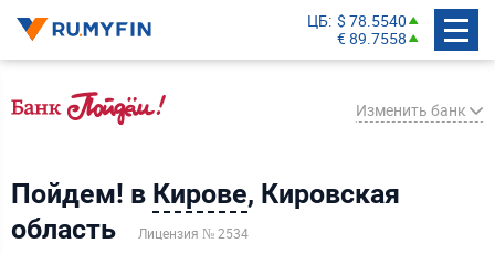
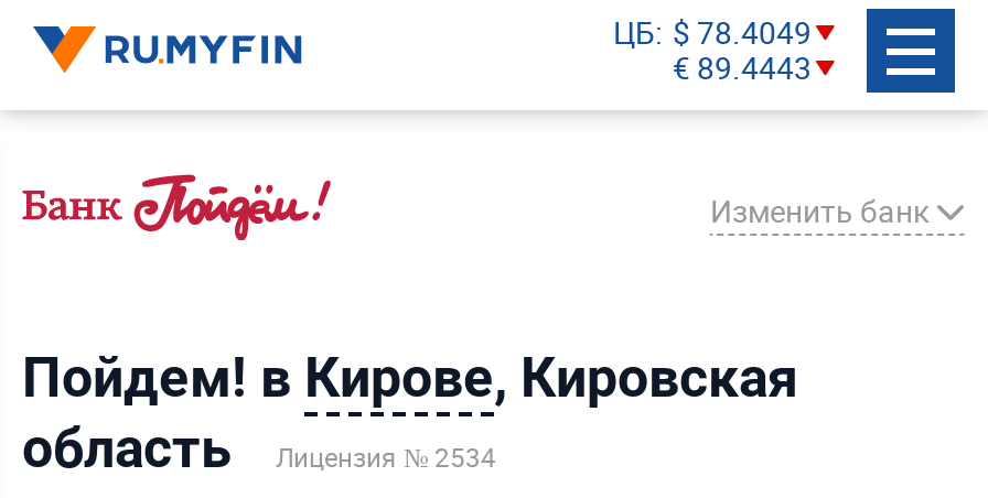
- ЦБ $ 78.5540
- € 89.7558
+ ЦБ $ 78.4049
+ € 89.4443
